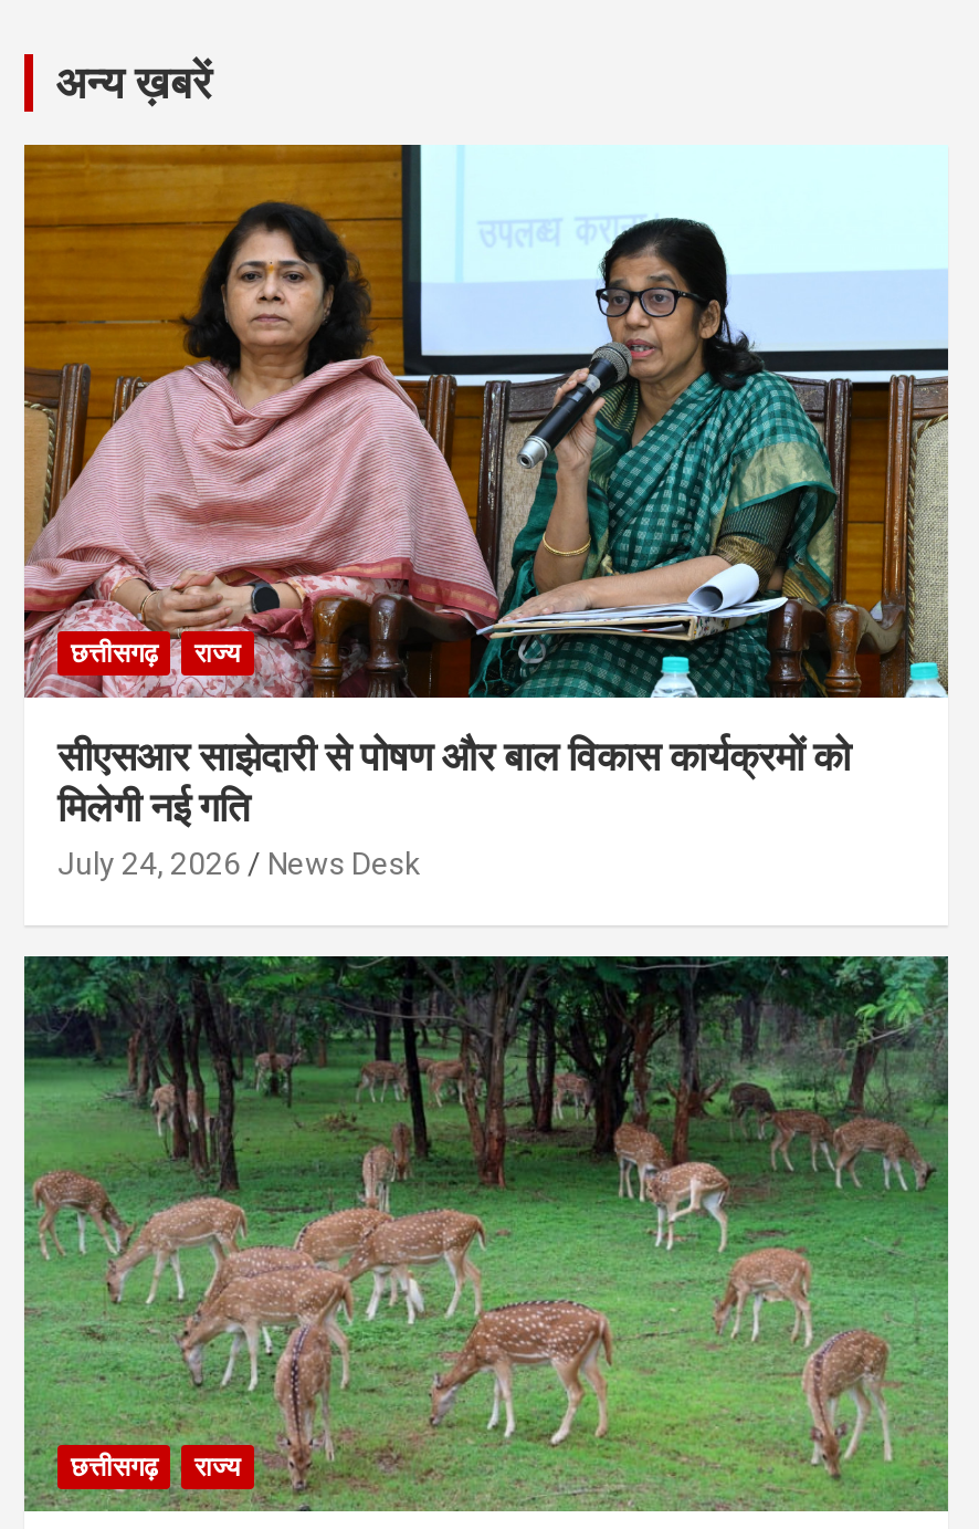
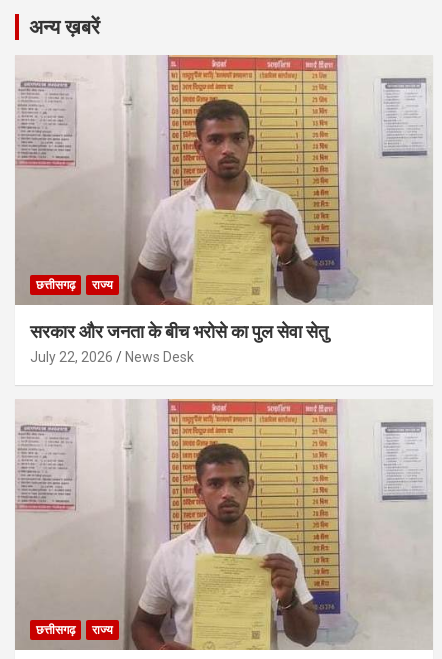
- [image]
- सीएसआर साझेदारी से पोषण और बाल विकास कार्यक्रमों को
- मिलेगी नई गति
- July 24, 2026
+ [image]
+ सरकार और जनता के बीच भरोसे का पुल सेवा सेतु
+ July 22, 2026

- [image]
+ [image]
